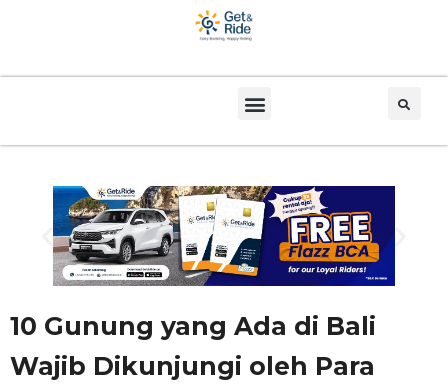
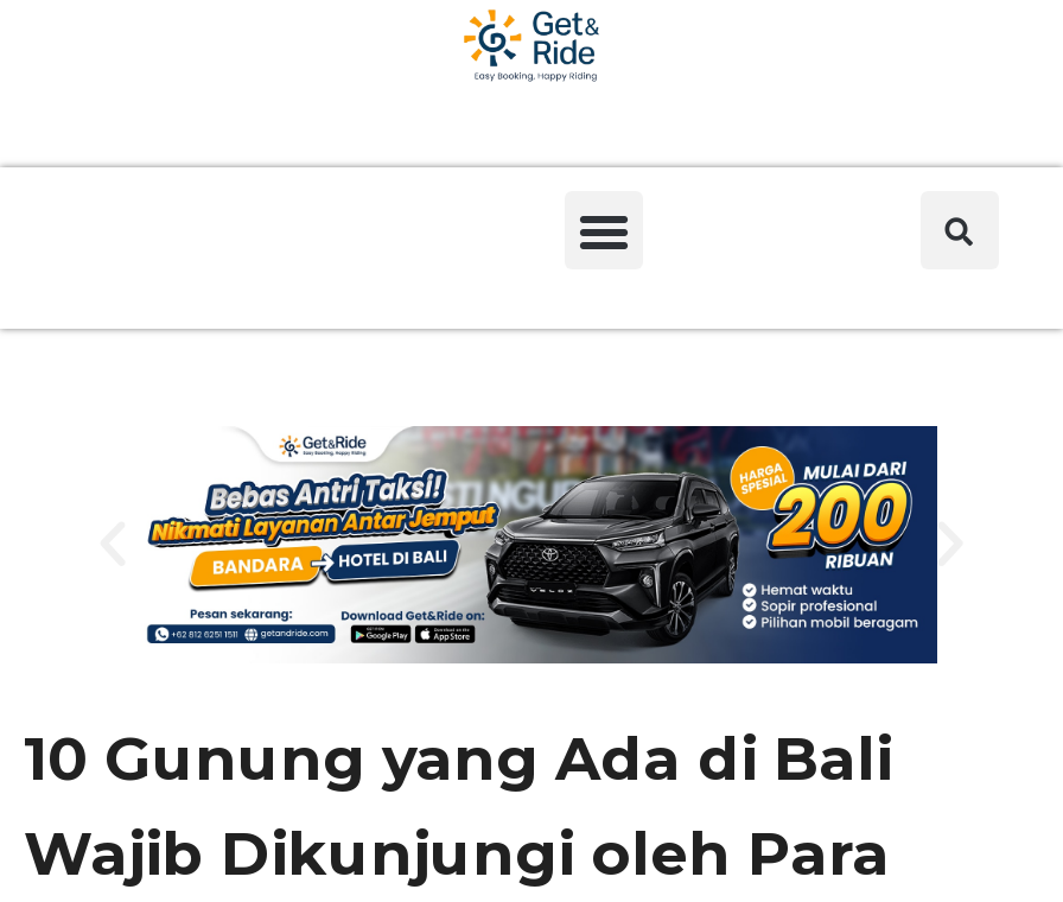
- [image]
+ [image]
